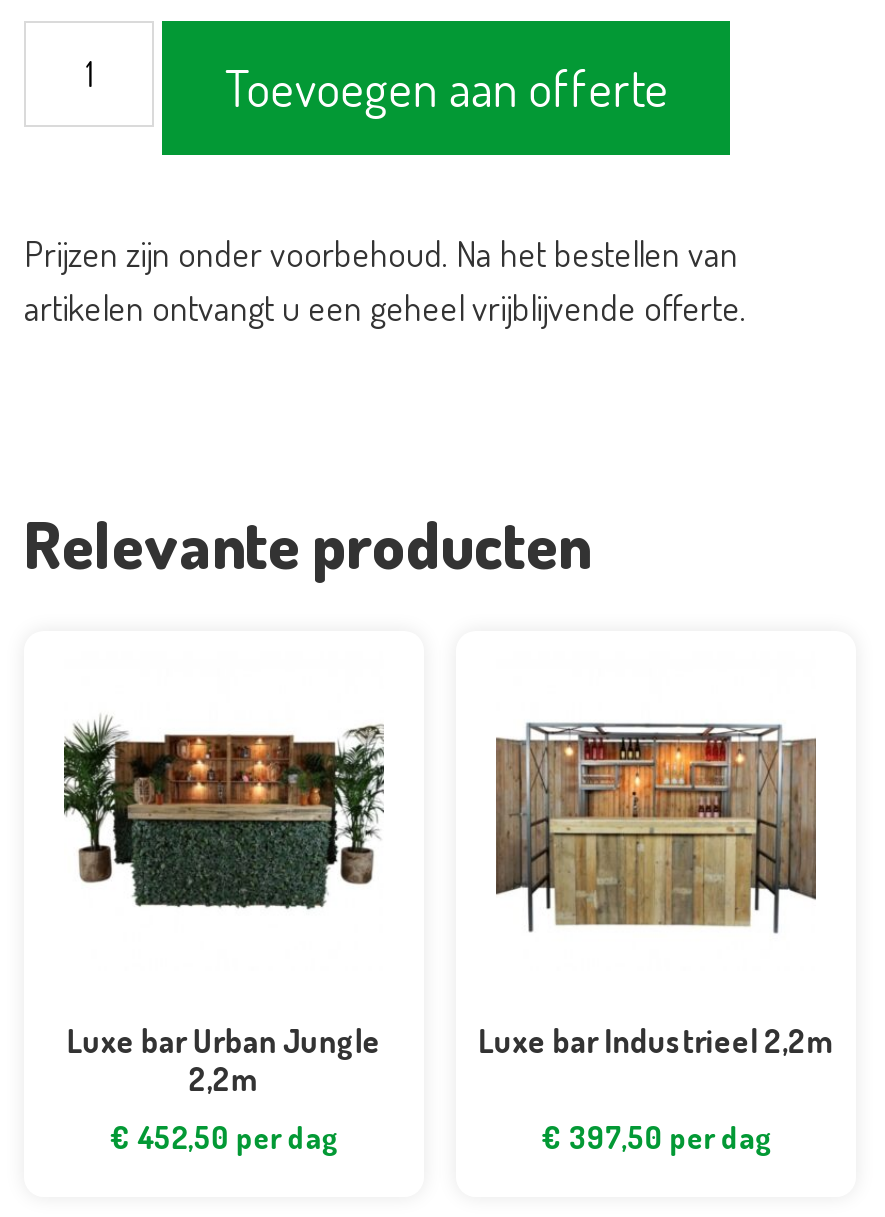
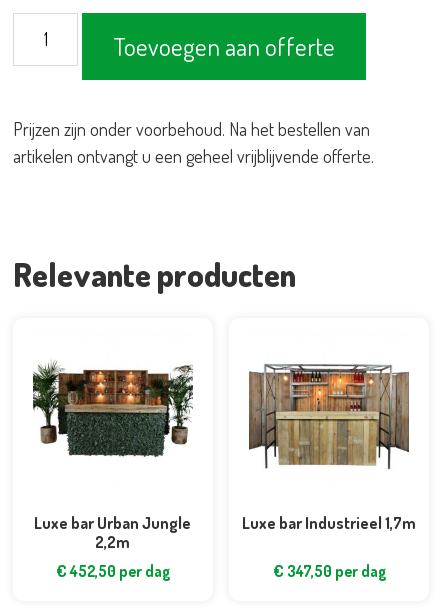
- Luxe bar Industrieel 2,2m
- €397,50 per dag
+ Luxe bar Industrieel 1,7m
+ €347,50 per dag
